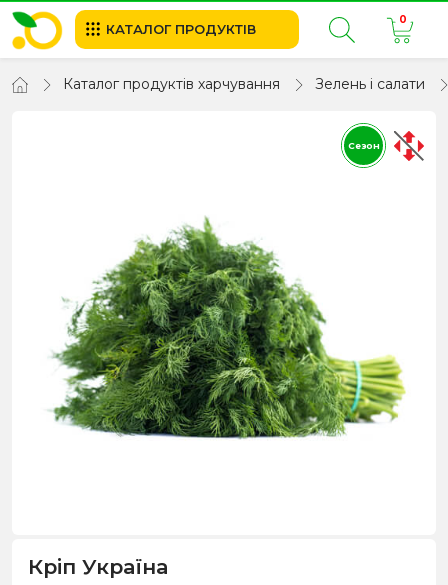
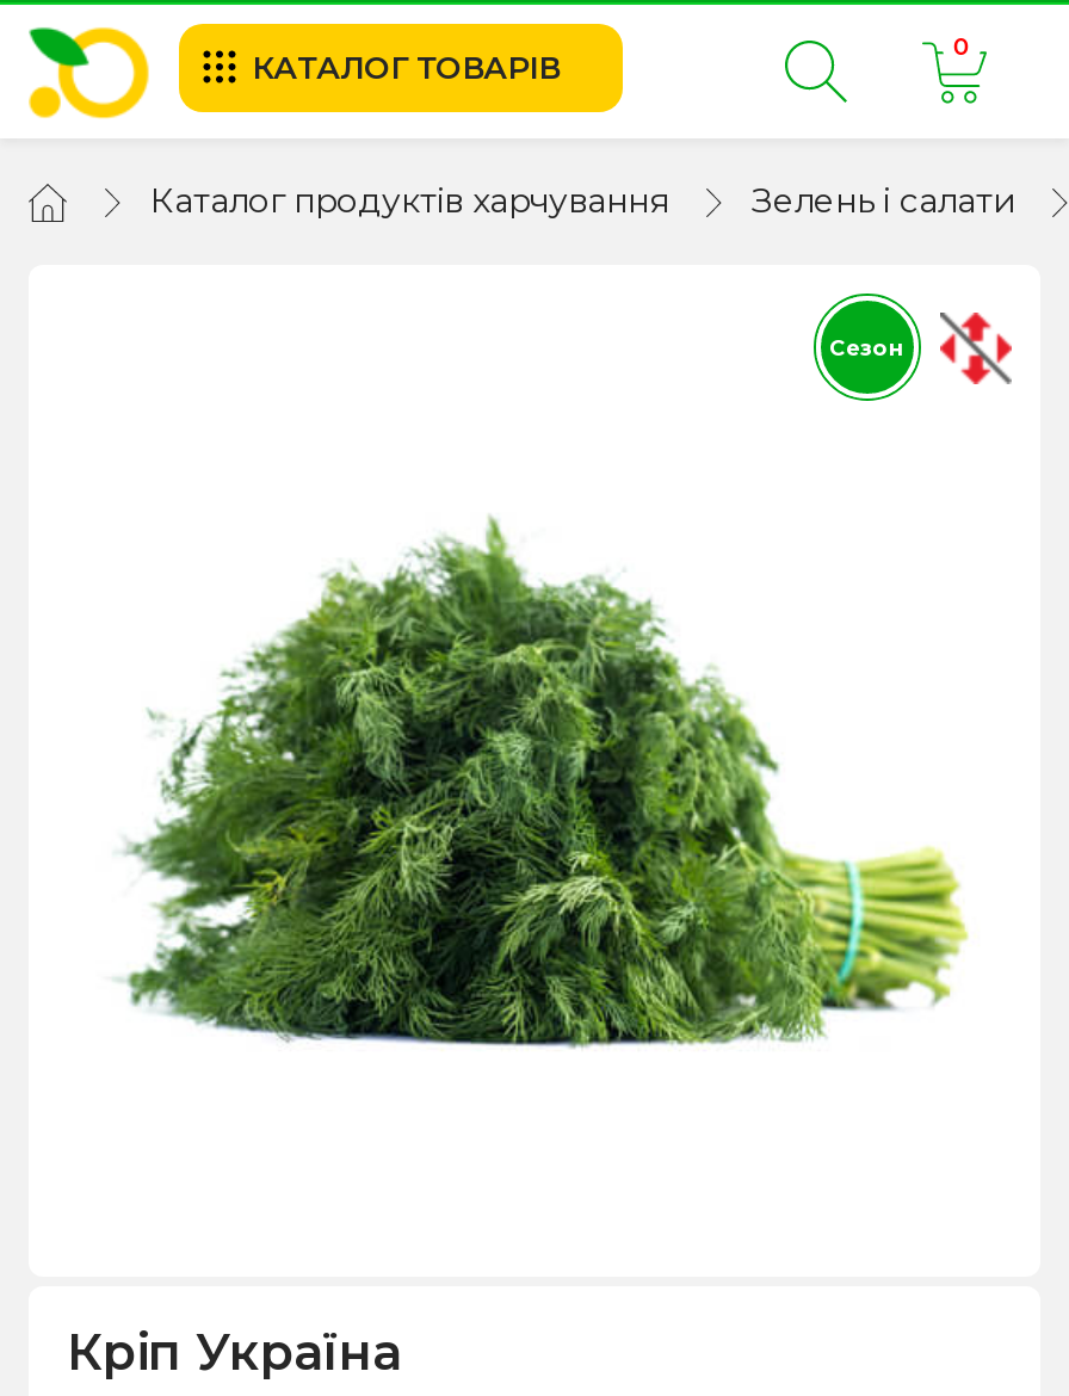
- КАТАЛОГ ПРОДУКТІВ
+ КАТАЛОГ ТОВАРІВ
